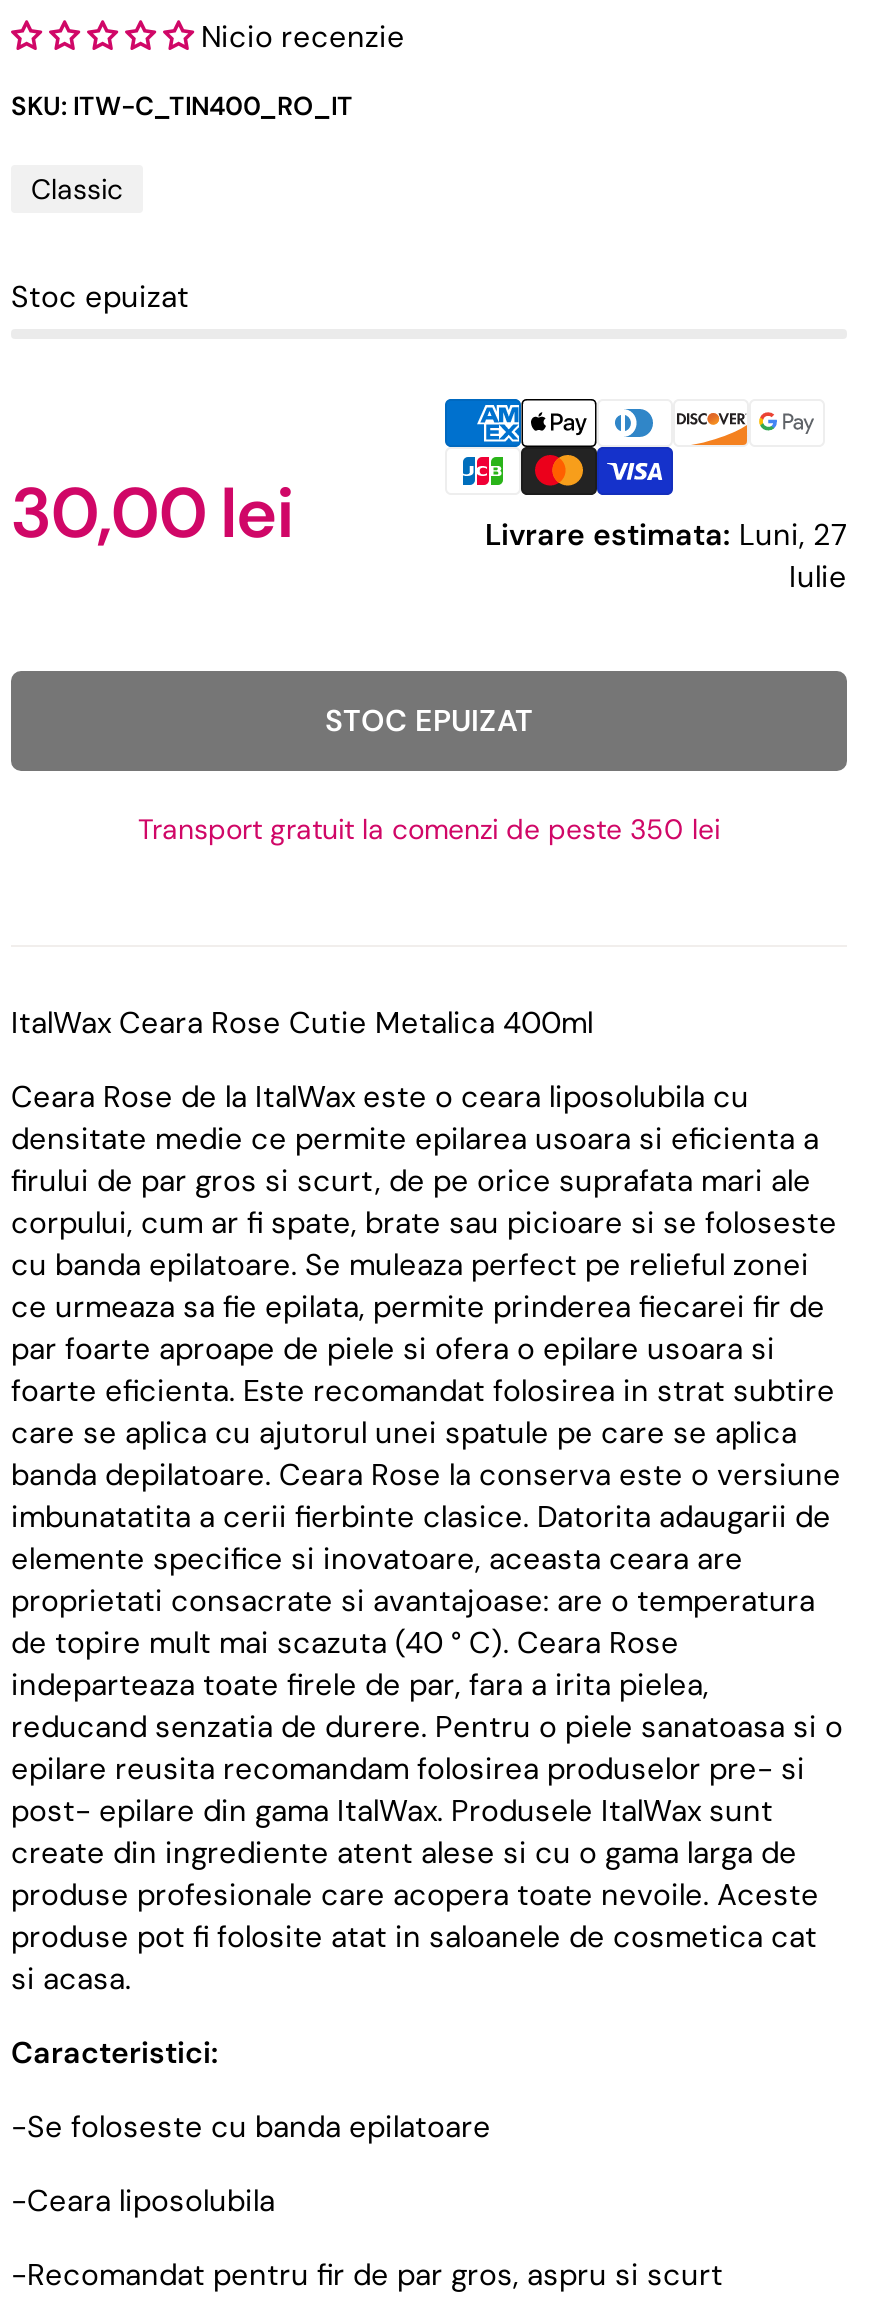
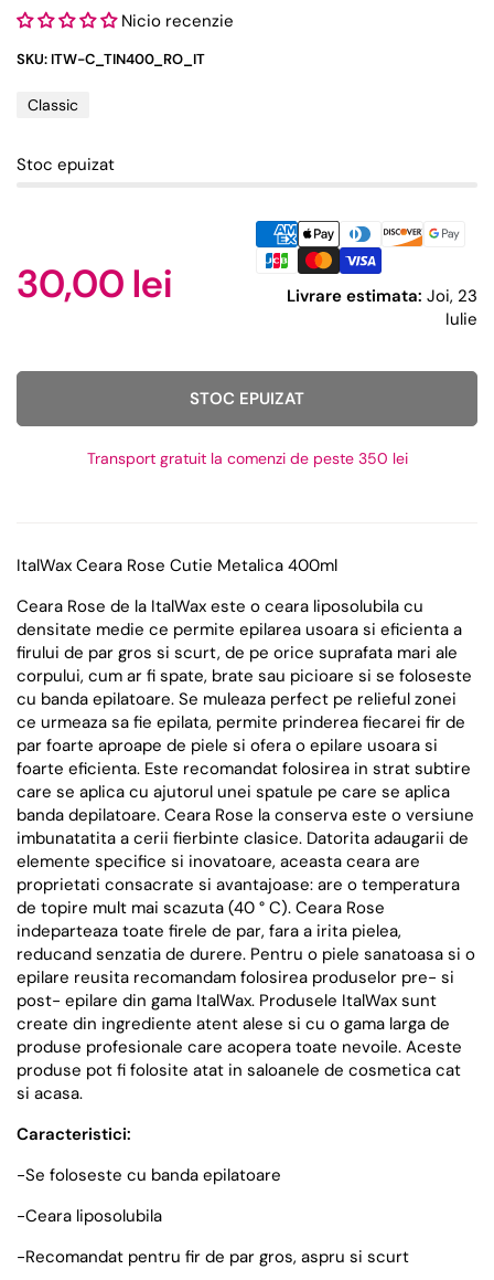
- Livrare estimata: Luni, 27
+ Livrare estimata: Joi, 23
